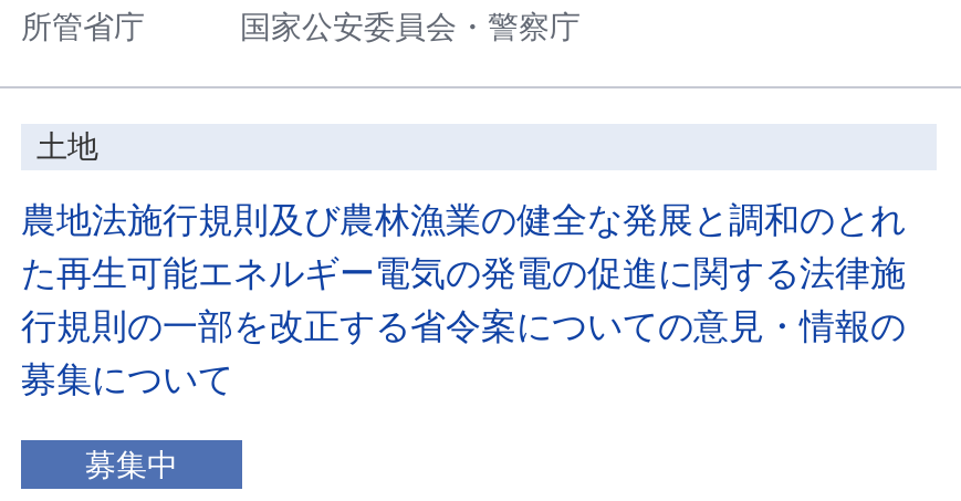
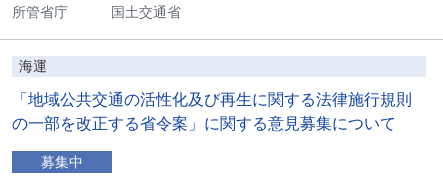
- 国家公安委員会・警察庁
+ 国土交通省

- 土地
+ 海運

- 農地法施行規則及び農林漁業の健全な発展と調和のとれ
- た再生可能エネルギー電気の発電の促進に関する法律施
- 行規則の一部を改正する省令案についての意見・情報の
- 募集について
+ 「地域公共交通の活性化及び再生に関する法律施行規則
+ の一部を改正する省令案」に関する意見募集について
